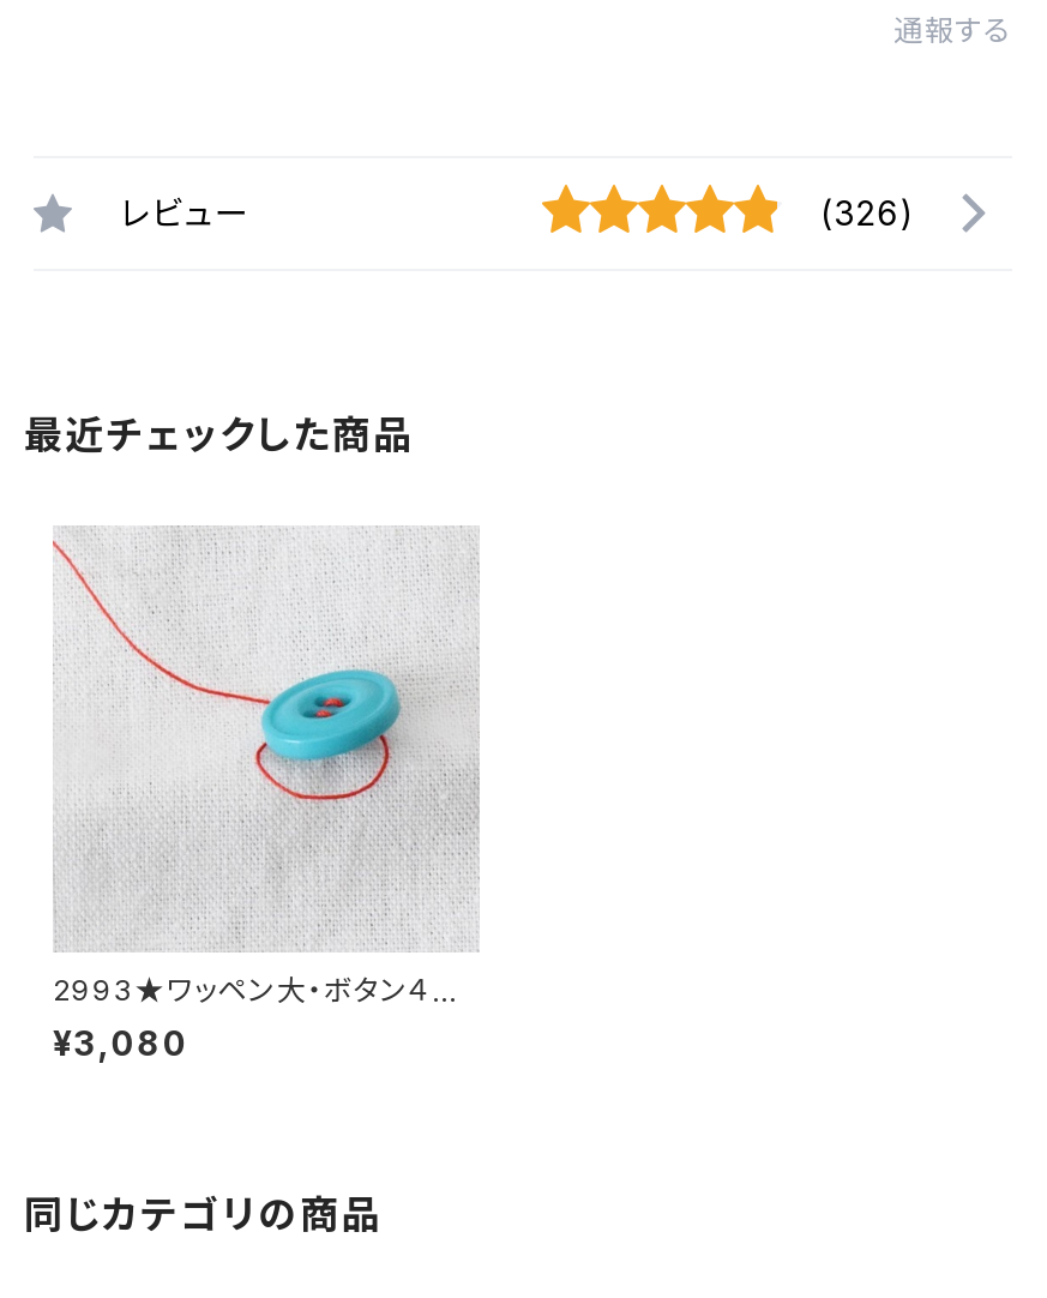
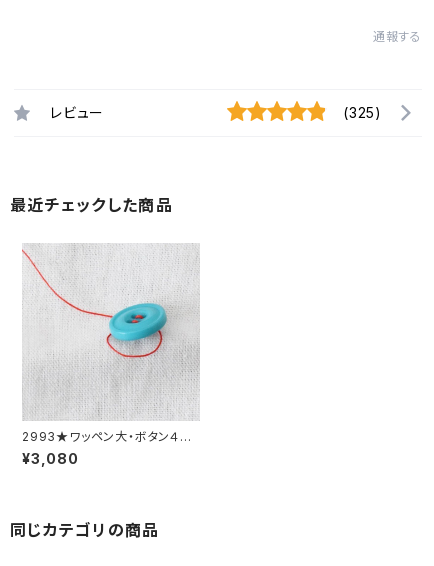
- (326)
+ (325)
